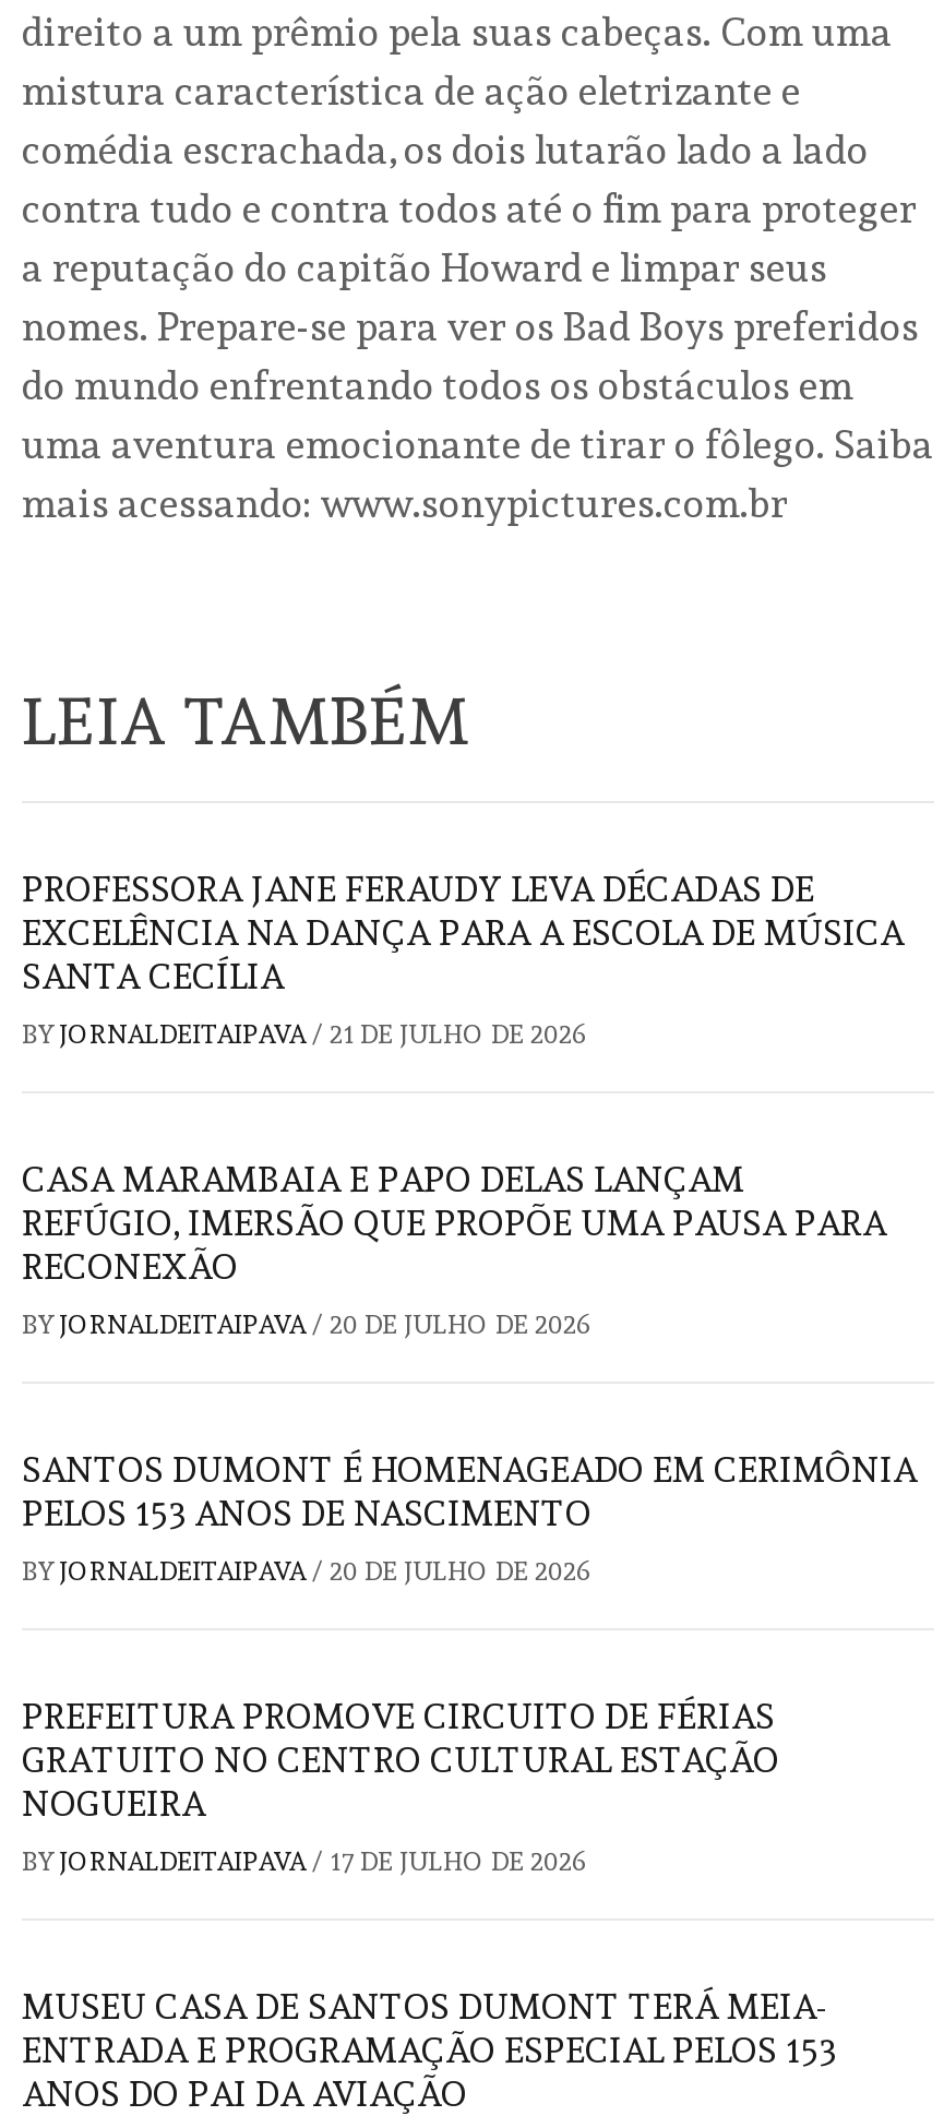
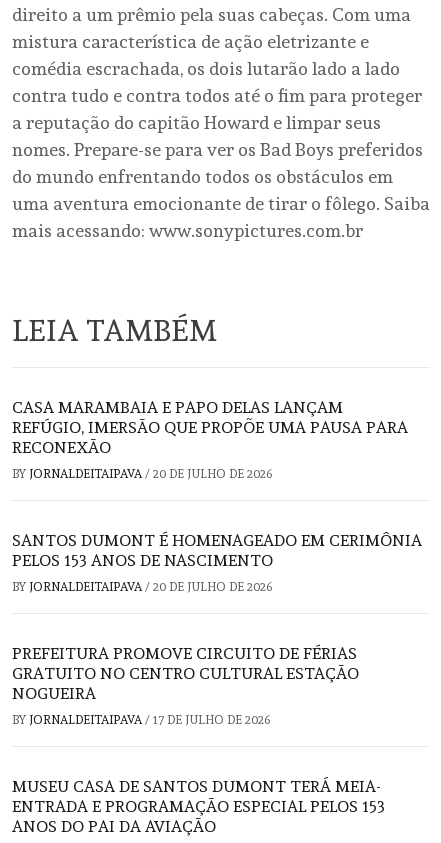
- PROFESSORA JANE FERAUDY LEVA DÉCADAS DE
- EXCELÊNCIA NA DANÇA PARA A ESCOLA DE MÚSICA
- SANTA CECÍLIA
- BY JORNALDEITAIPAVA / 21 DE JULHO DE 2026
